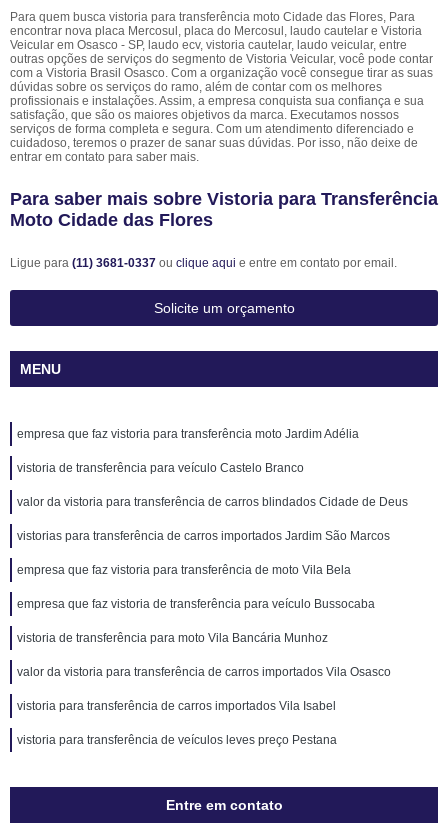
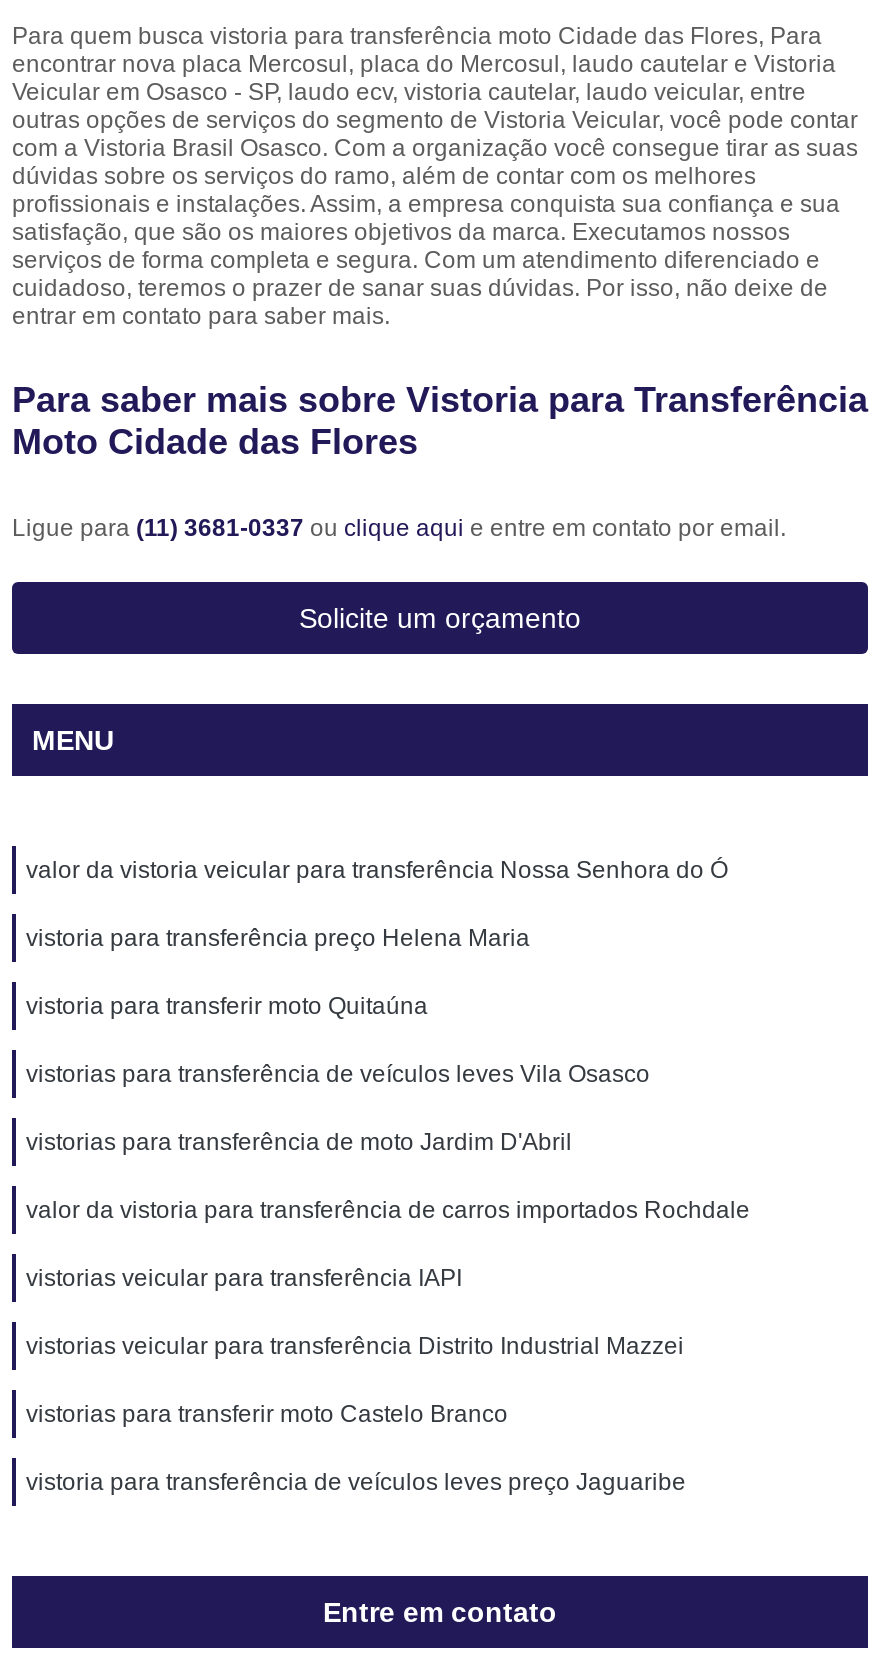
- empresa que faz vistoria para transferência moto Jardim Adélia
+ valor da vistoria veicular para transferência Nossa Senhora do Ó

- vistoria de transferência para veículo Castelo Branco
+ vistoria para transferência preço Helena Maria

- valor da vistoria para transferência de carros blindados Cidade de Deus
+ vistoria para transferir moto Quitaúna

- vistorias para transferência de carros importados Jardim São Marcos
+ vistorias para transferência de veículos leves Vila Osasco

- empresa que faz vistoria para transferência de moto Vila Bela
+ vistorias para transferência de moto Jardim D'Abril

- empresa que faz vistoria de transferência para veículo Bussocaba
+ valor da vistoria para transferência de carros importados Rochdale

- vistoria de transferência para moto Vila Bancária Munhoz
+ vistorias veicular para transferência IAPI

- valor da vistoria para transferência de carros importados Vila Osasco
+ vistorias veicular para transferência Distrito Industrial Mazzei

- vistoria para transferência de carros importados Vila Isabel
+ vistorias para transferir moto Castelo Branco

- vistoria para transferência de veículos leves preço Pestana
+ vistoria para transferência de veículos leves preço Jaguaribe
